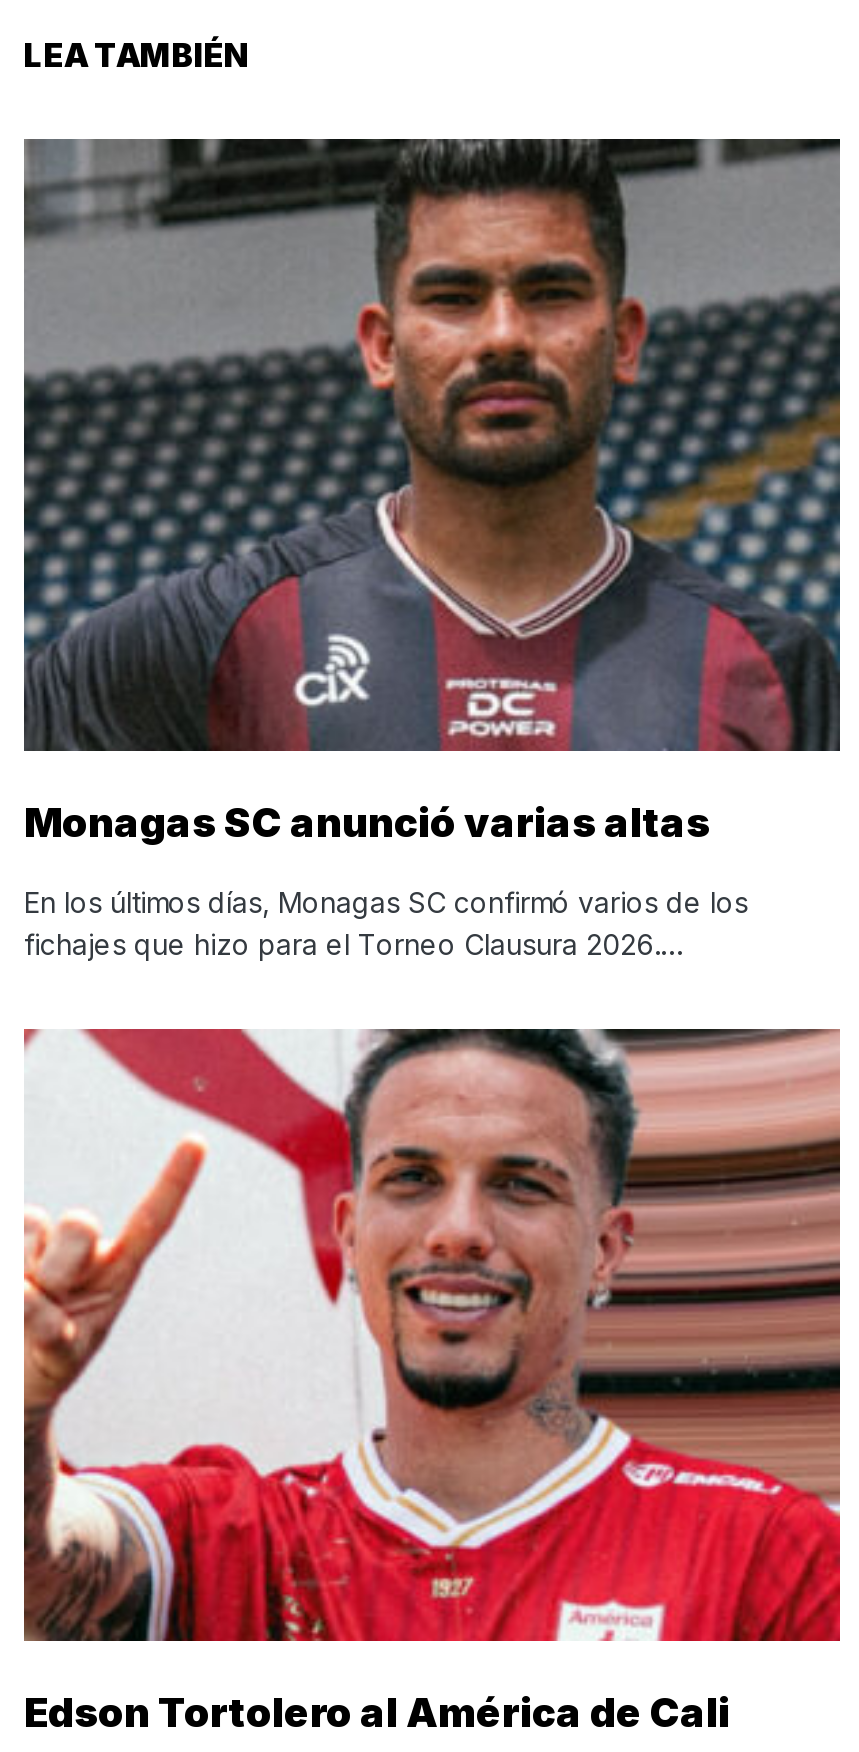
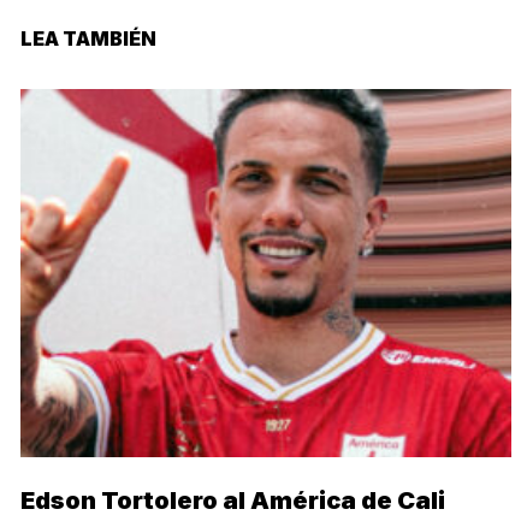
- [image]
- Monagas SC anunció varias altas
- En los últimos días, Monagas SC confirmó varios de los
- fichajes que hizo para el Torneo Clausura 2026.…
